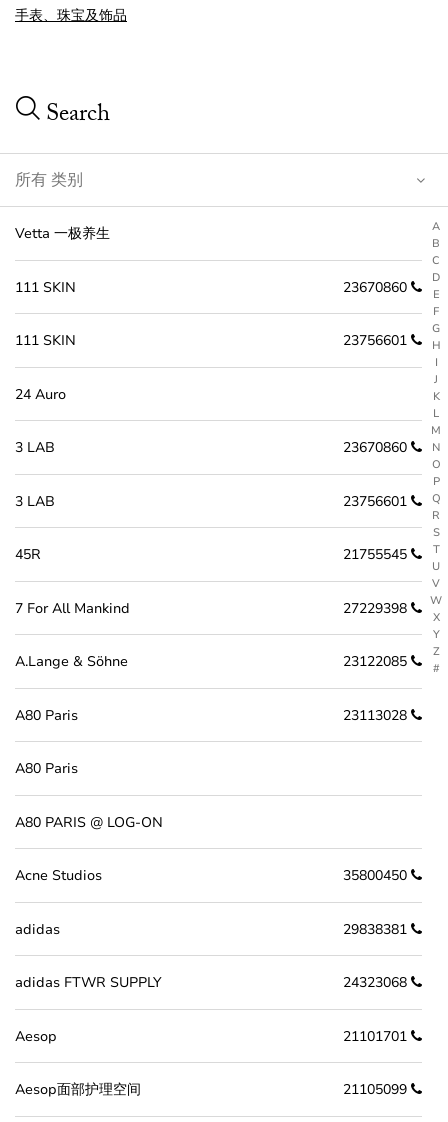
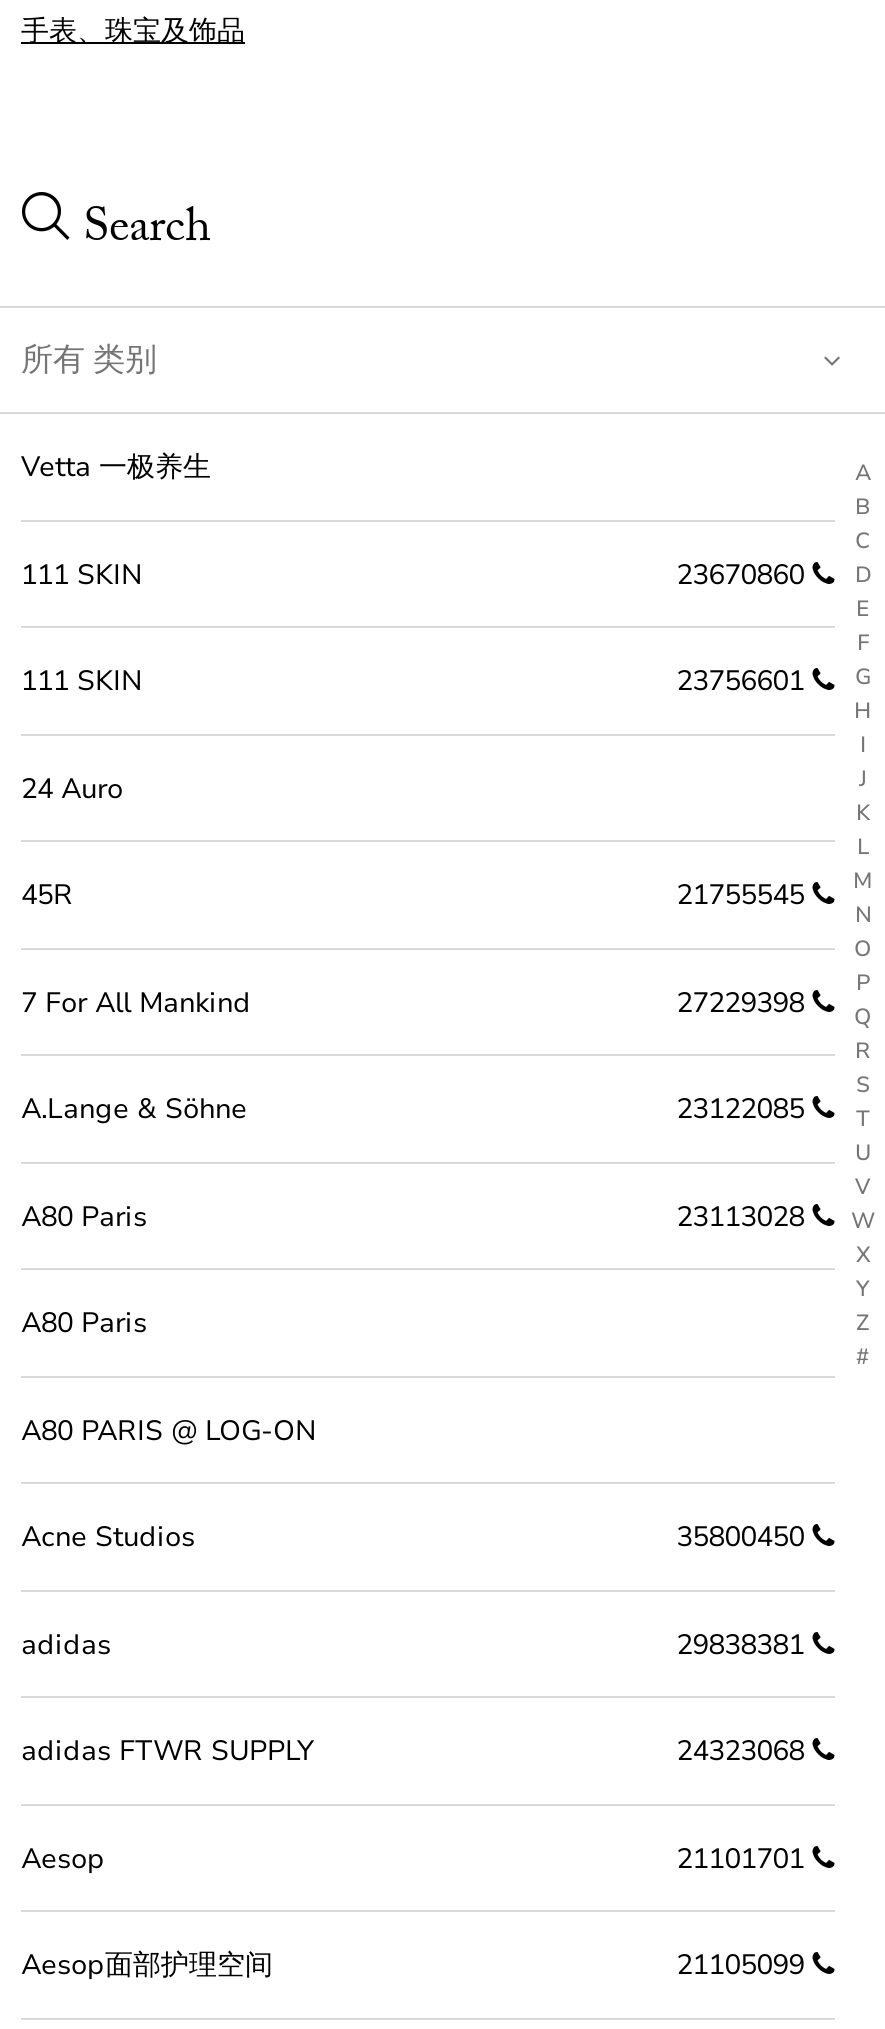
- 3 LAB
- 23670860
- 3 LAB
- 23756601
